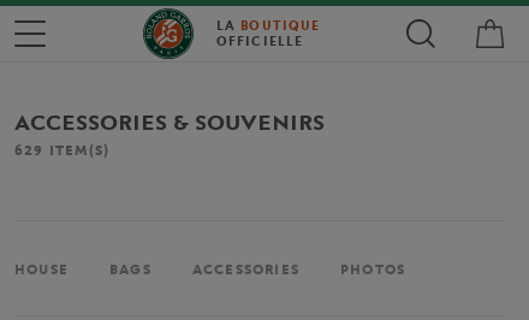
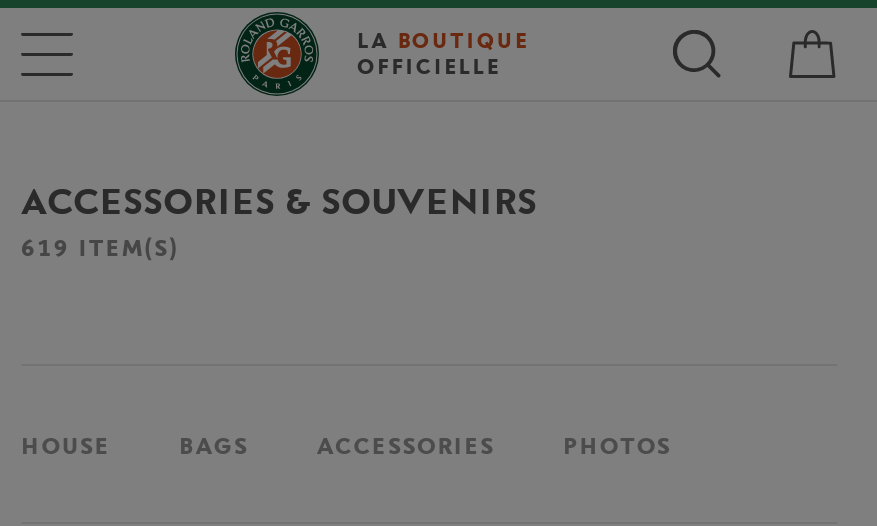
- 629 ITEM(S)
+ 619 ITEM(S)
